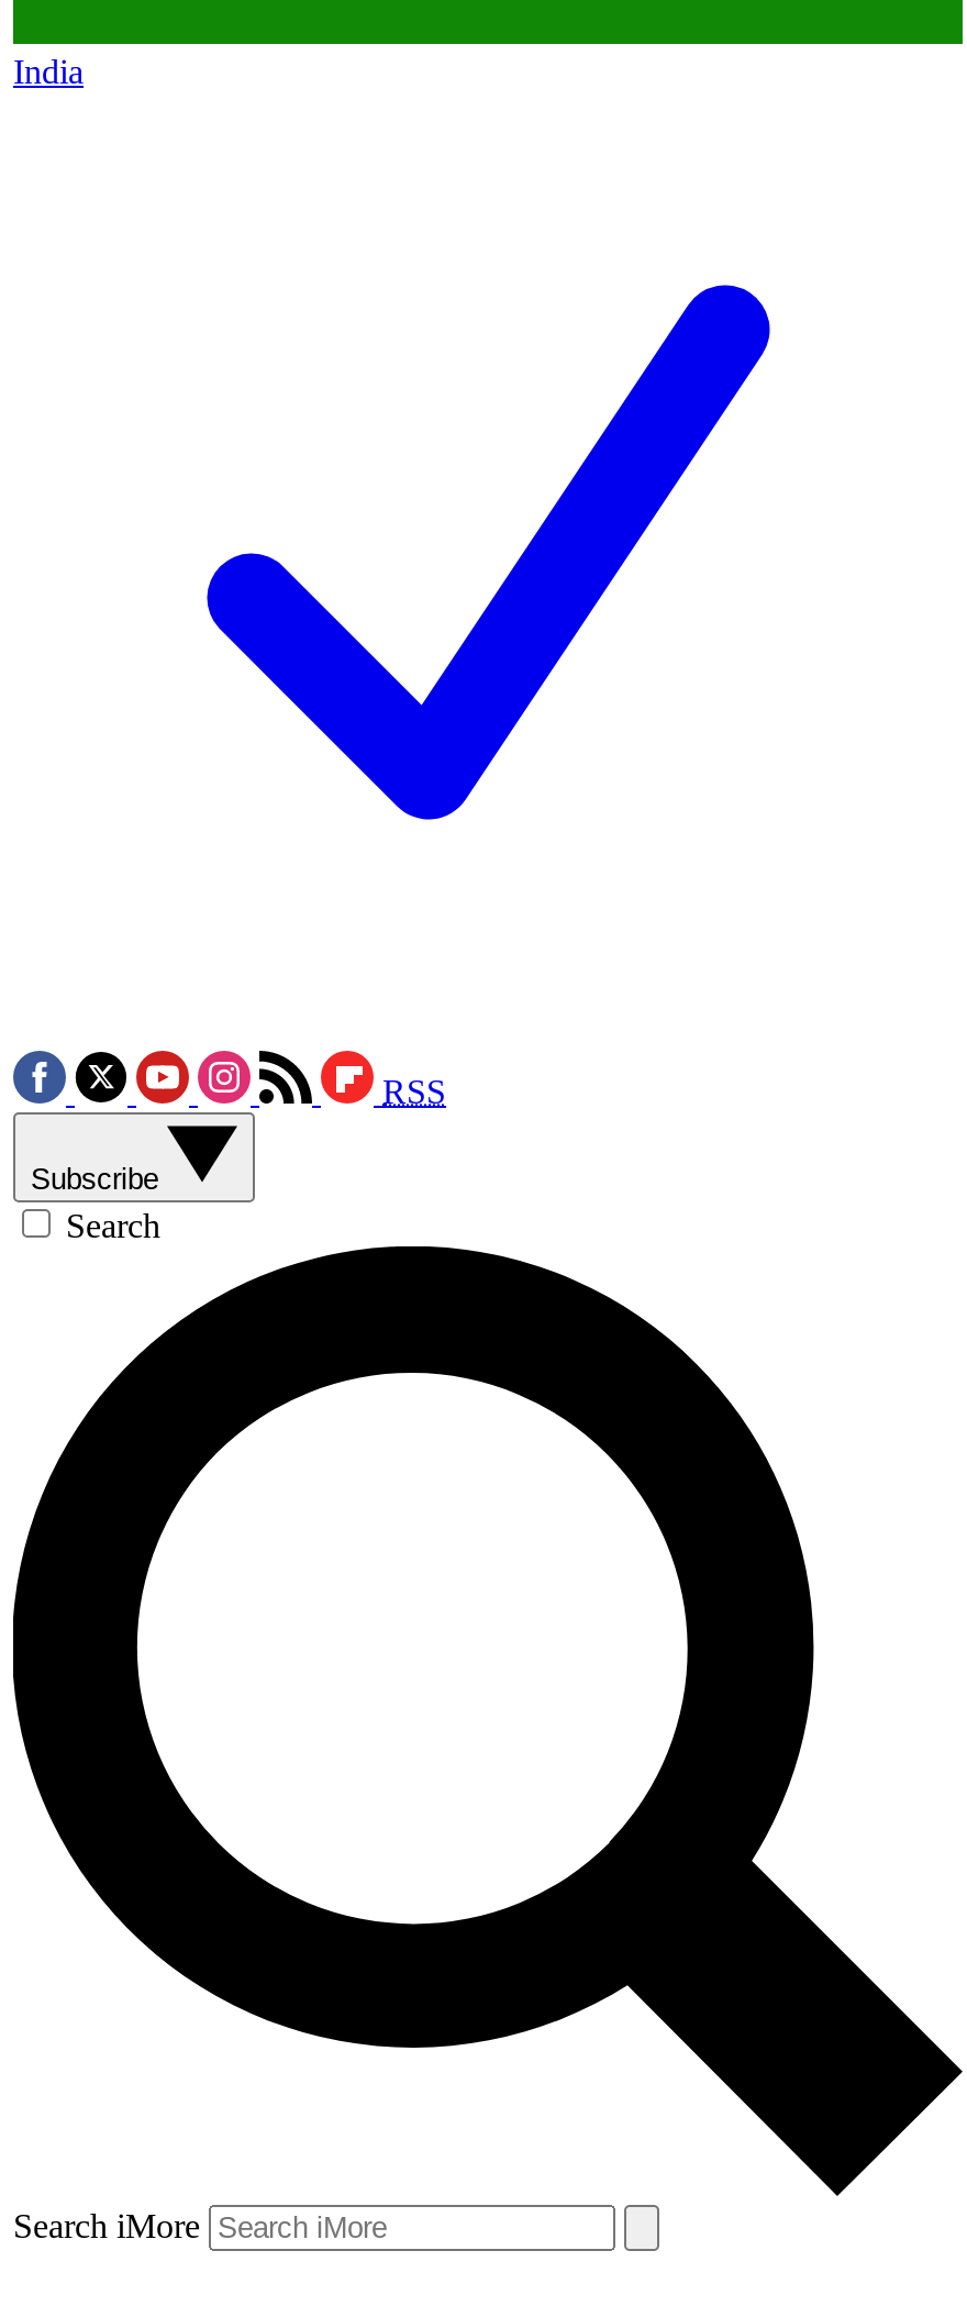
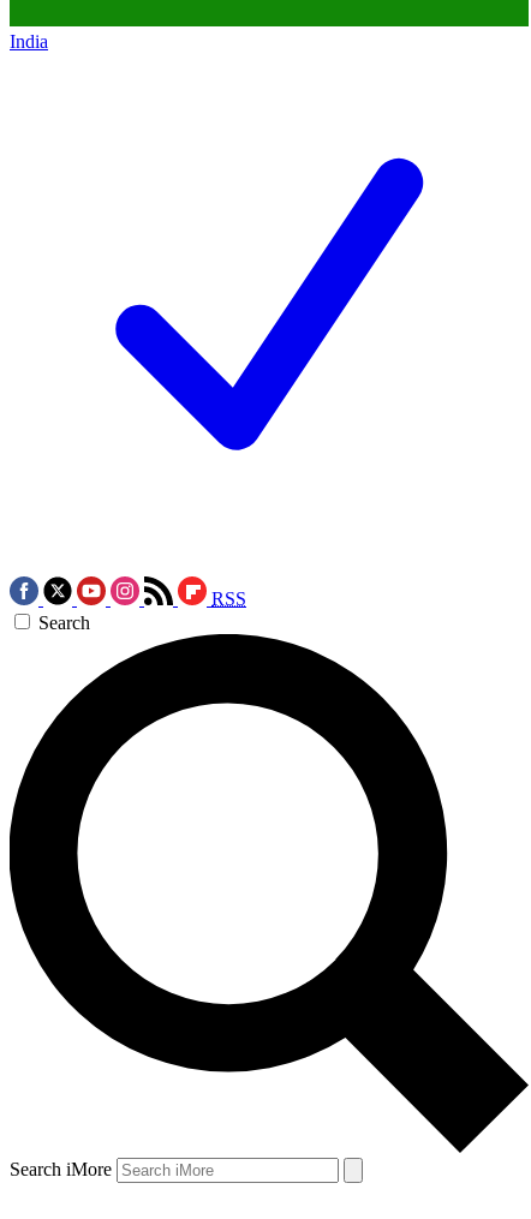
- Subscribe
